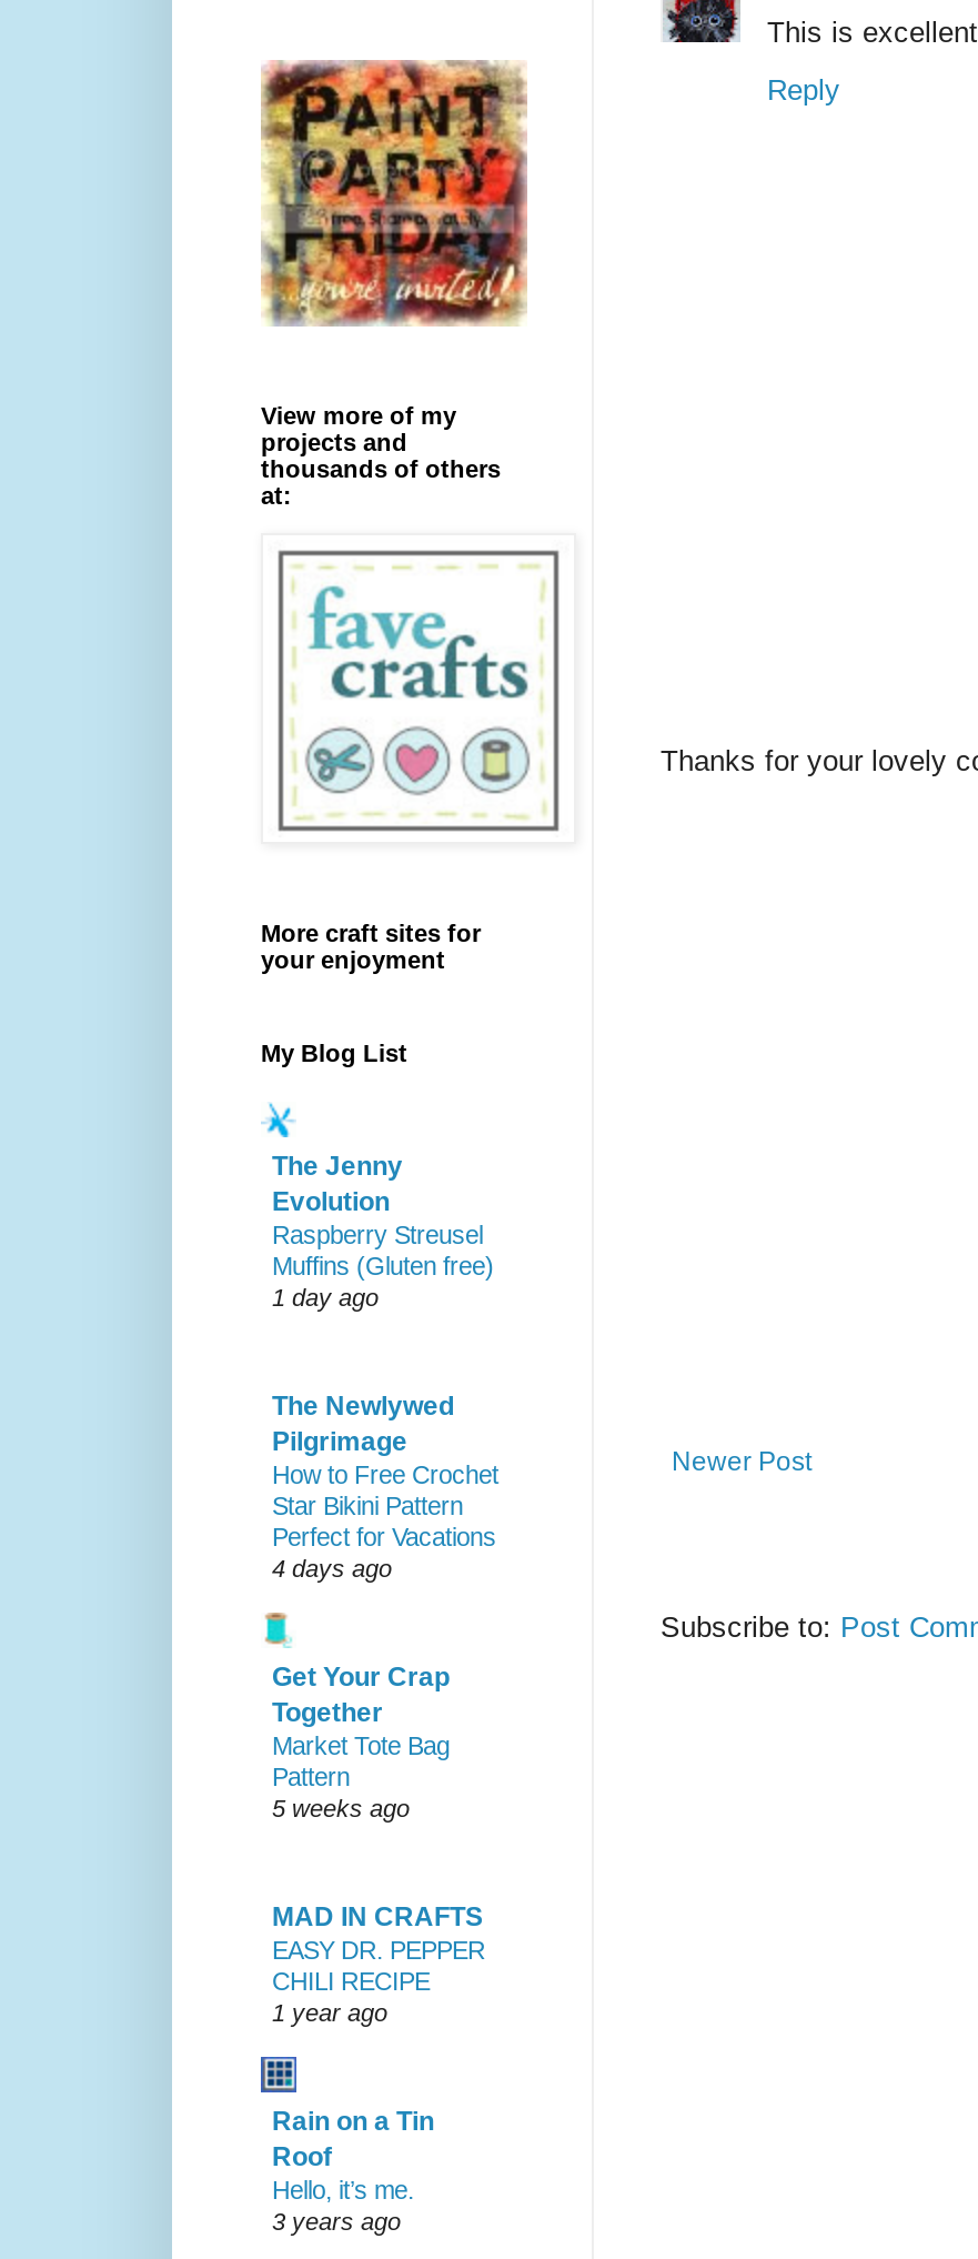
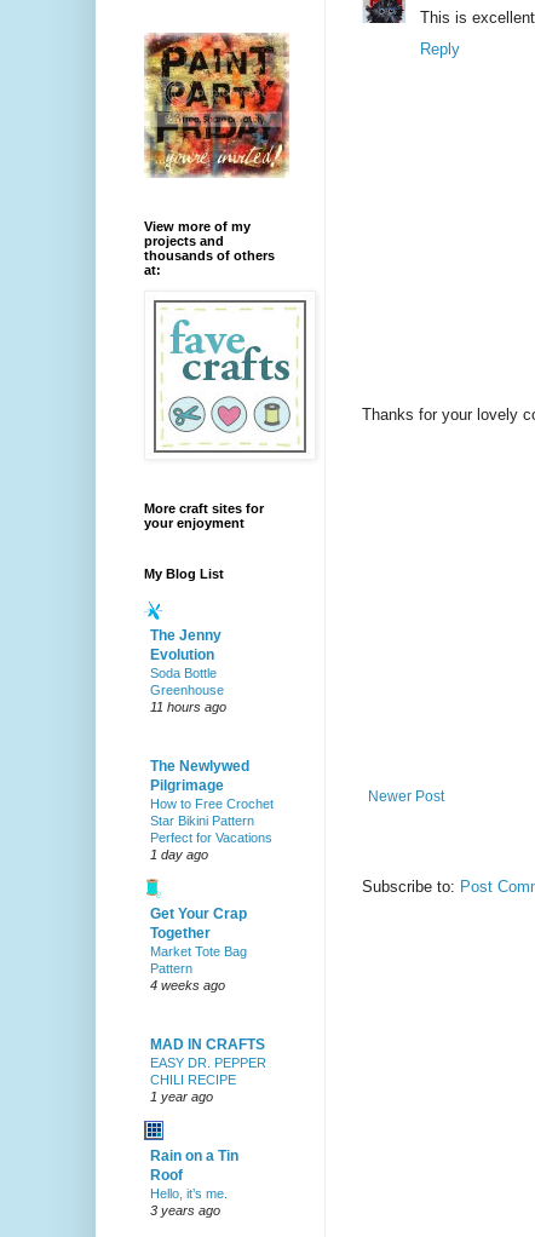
- Raspberry Streusel
- Muffins (Gluten free)
- 1 day ago
+ Soda Bottle
+ Greenhouse
+ 11 hours ago

- 4 days ago
+ 1 day ago

- 5 weeks ago
+ 4 weeks ago
